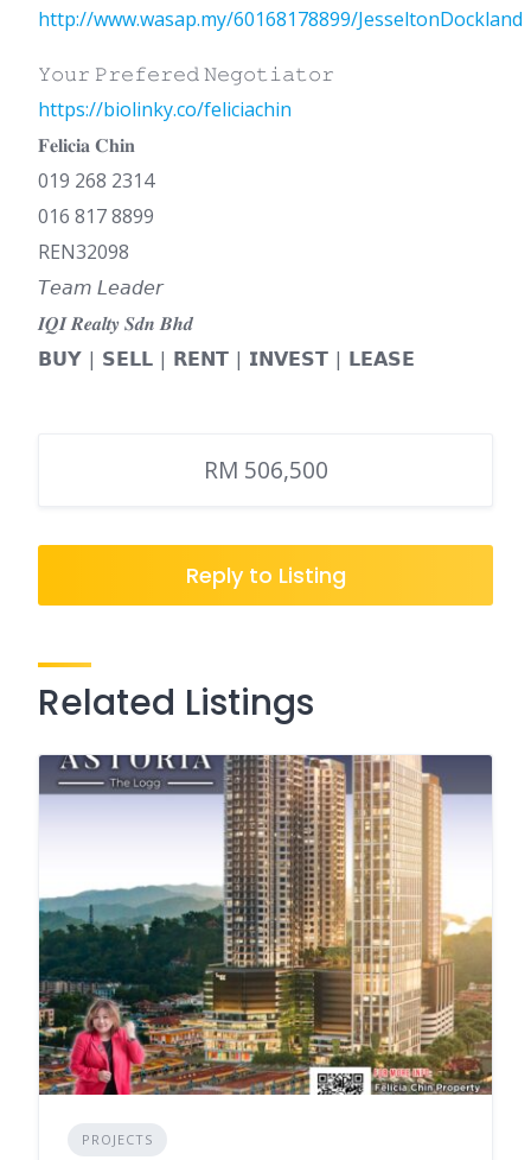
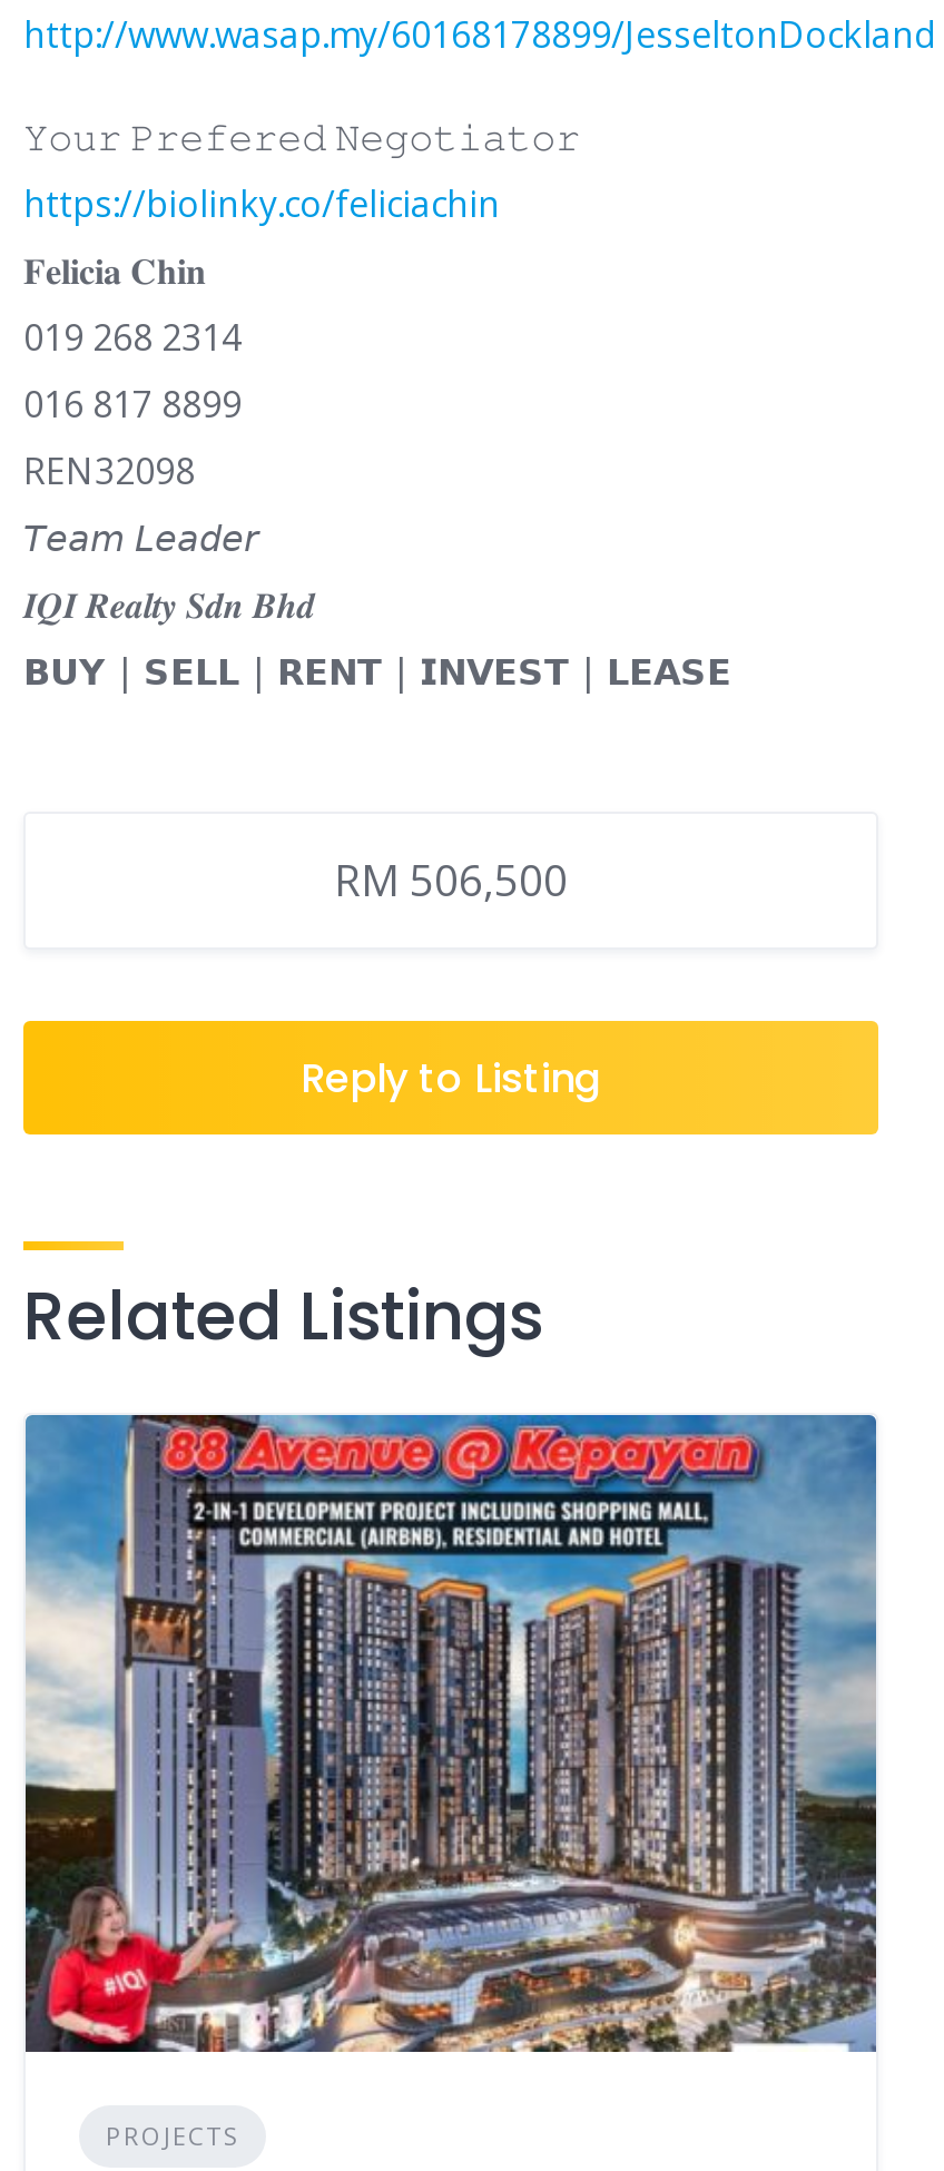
- [image]
+ [image]
